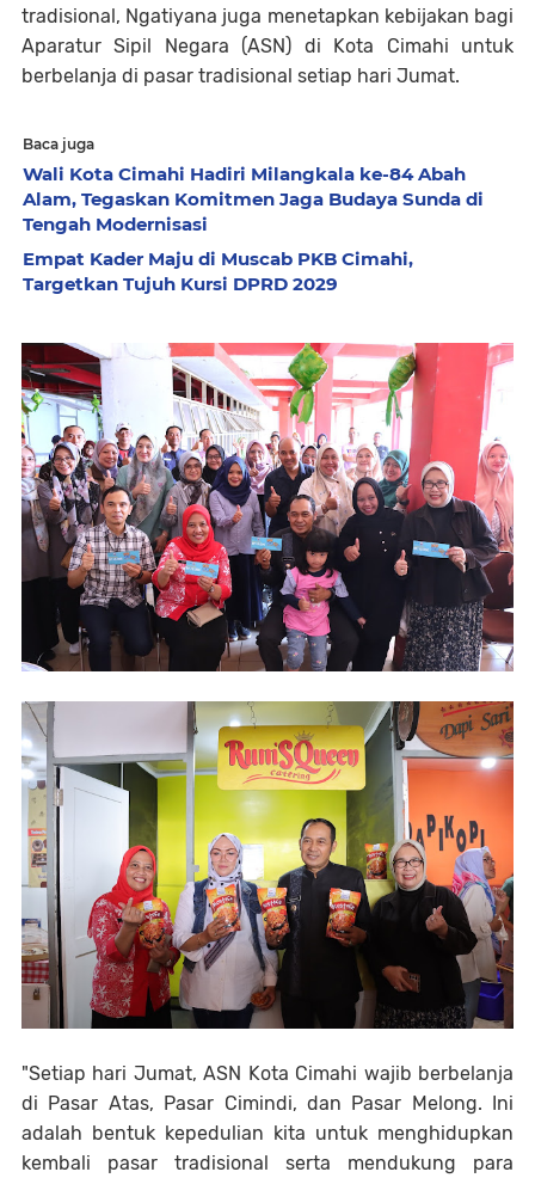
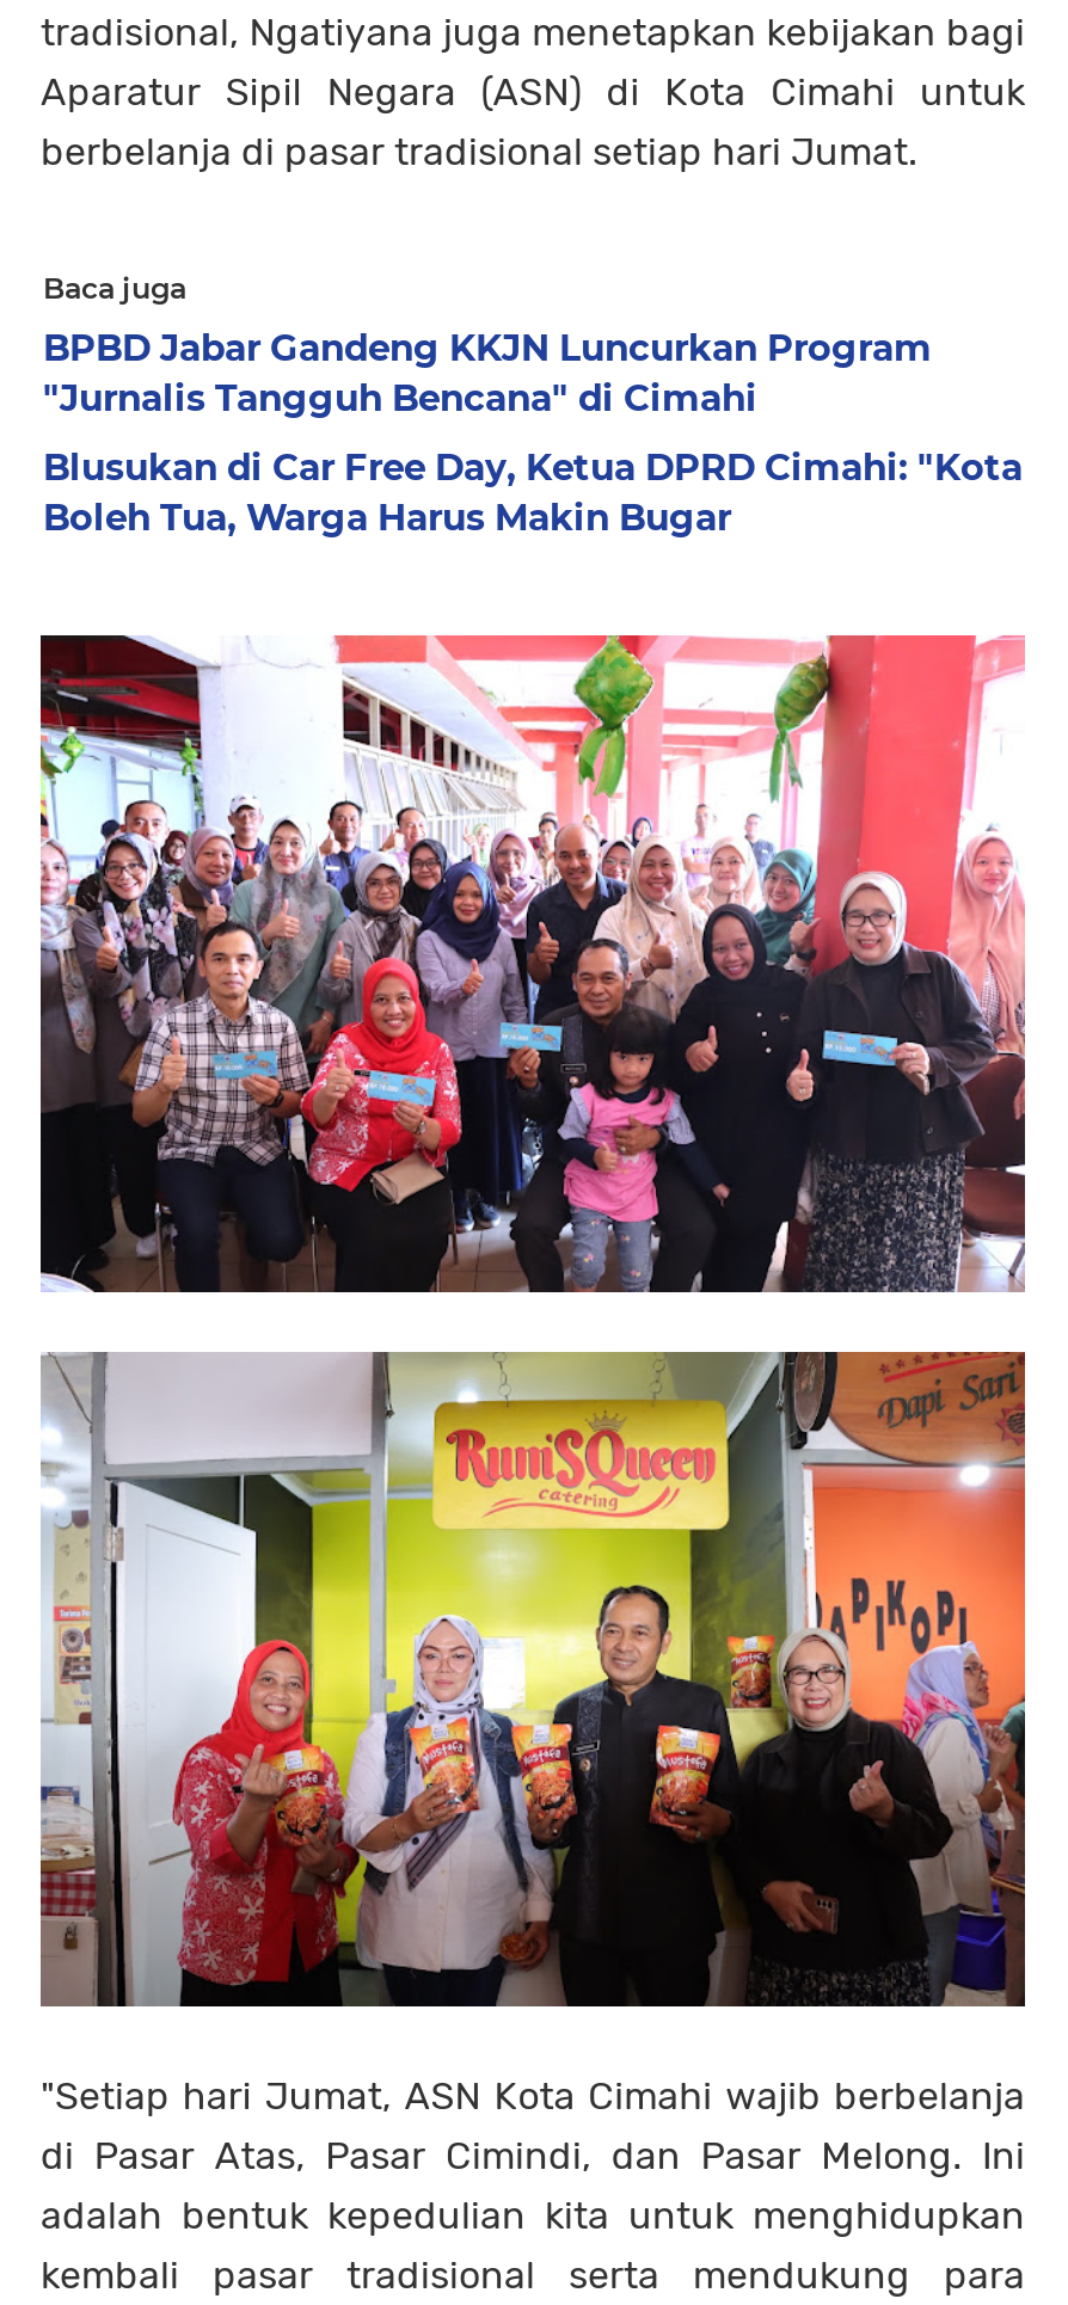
- Wali Kota Cimahi Hadiri Milangkala ke-84 Abah
- Alam, Tegaskan Komitmen Jaga Budaya Sunda di
- Tengah Modernisasi
+ BPBD Jabar Gandeng KKJN Luncurkan Program
+ "Jurnalis Tangguh Bencana" di Cimahi

- Empat Kader Maju di Muscab PKB Cimahi,
- Targetkan Tujuh Kursi DPRD 2029
+ Blusukan di Car Free Day, Ketua DPRD Cimahi: "Kota
+ Boleh Tua, Warga Harus Makin Bugar
